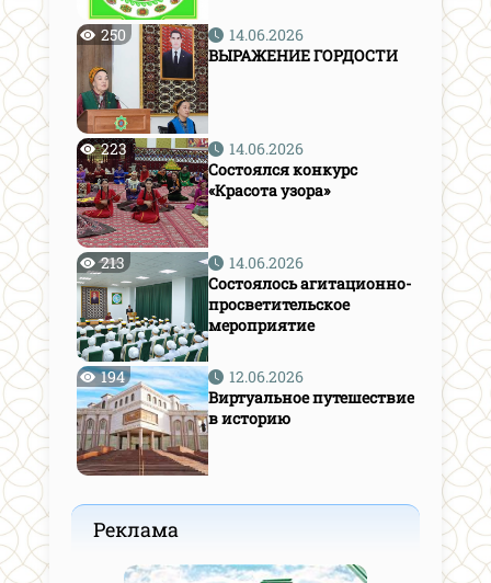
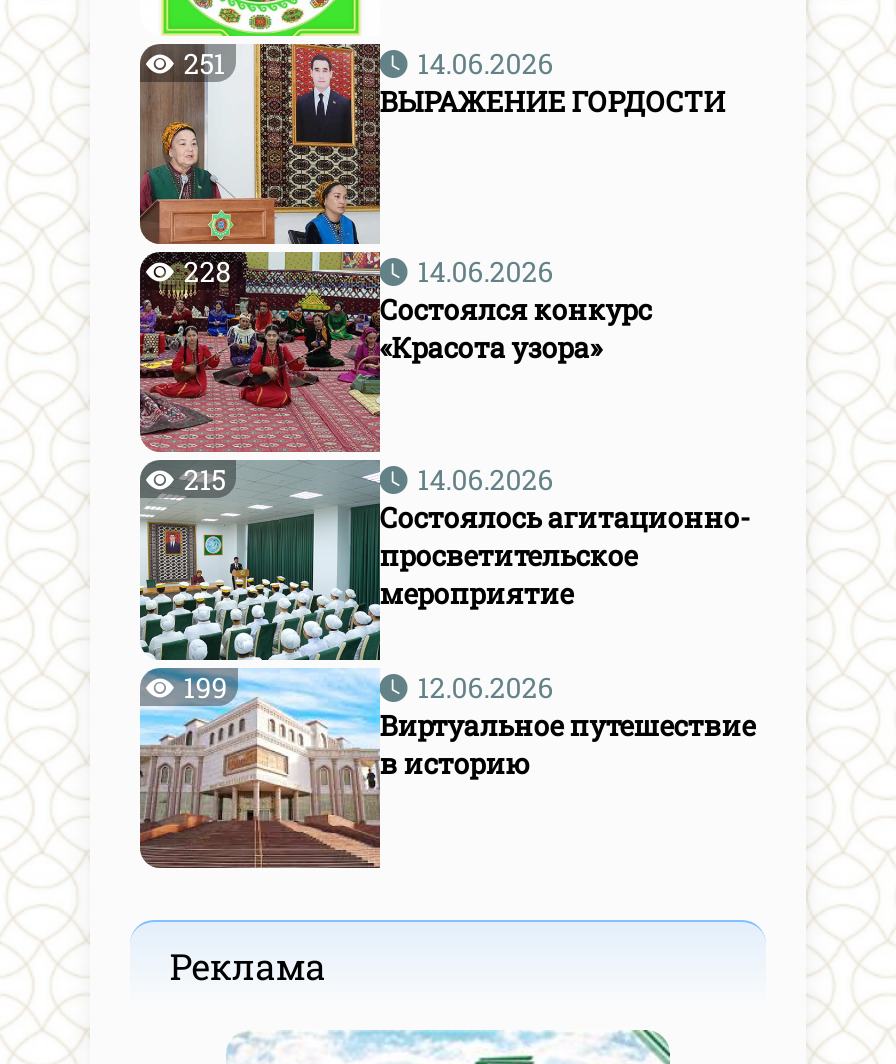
- 250
+ 251

- 223
+ 228

- 213
+ 215

- 194
+ 199
